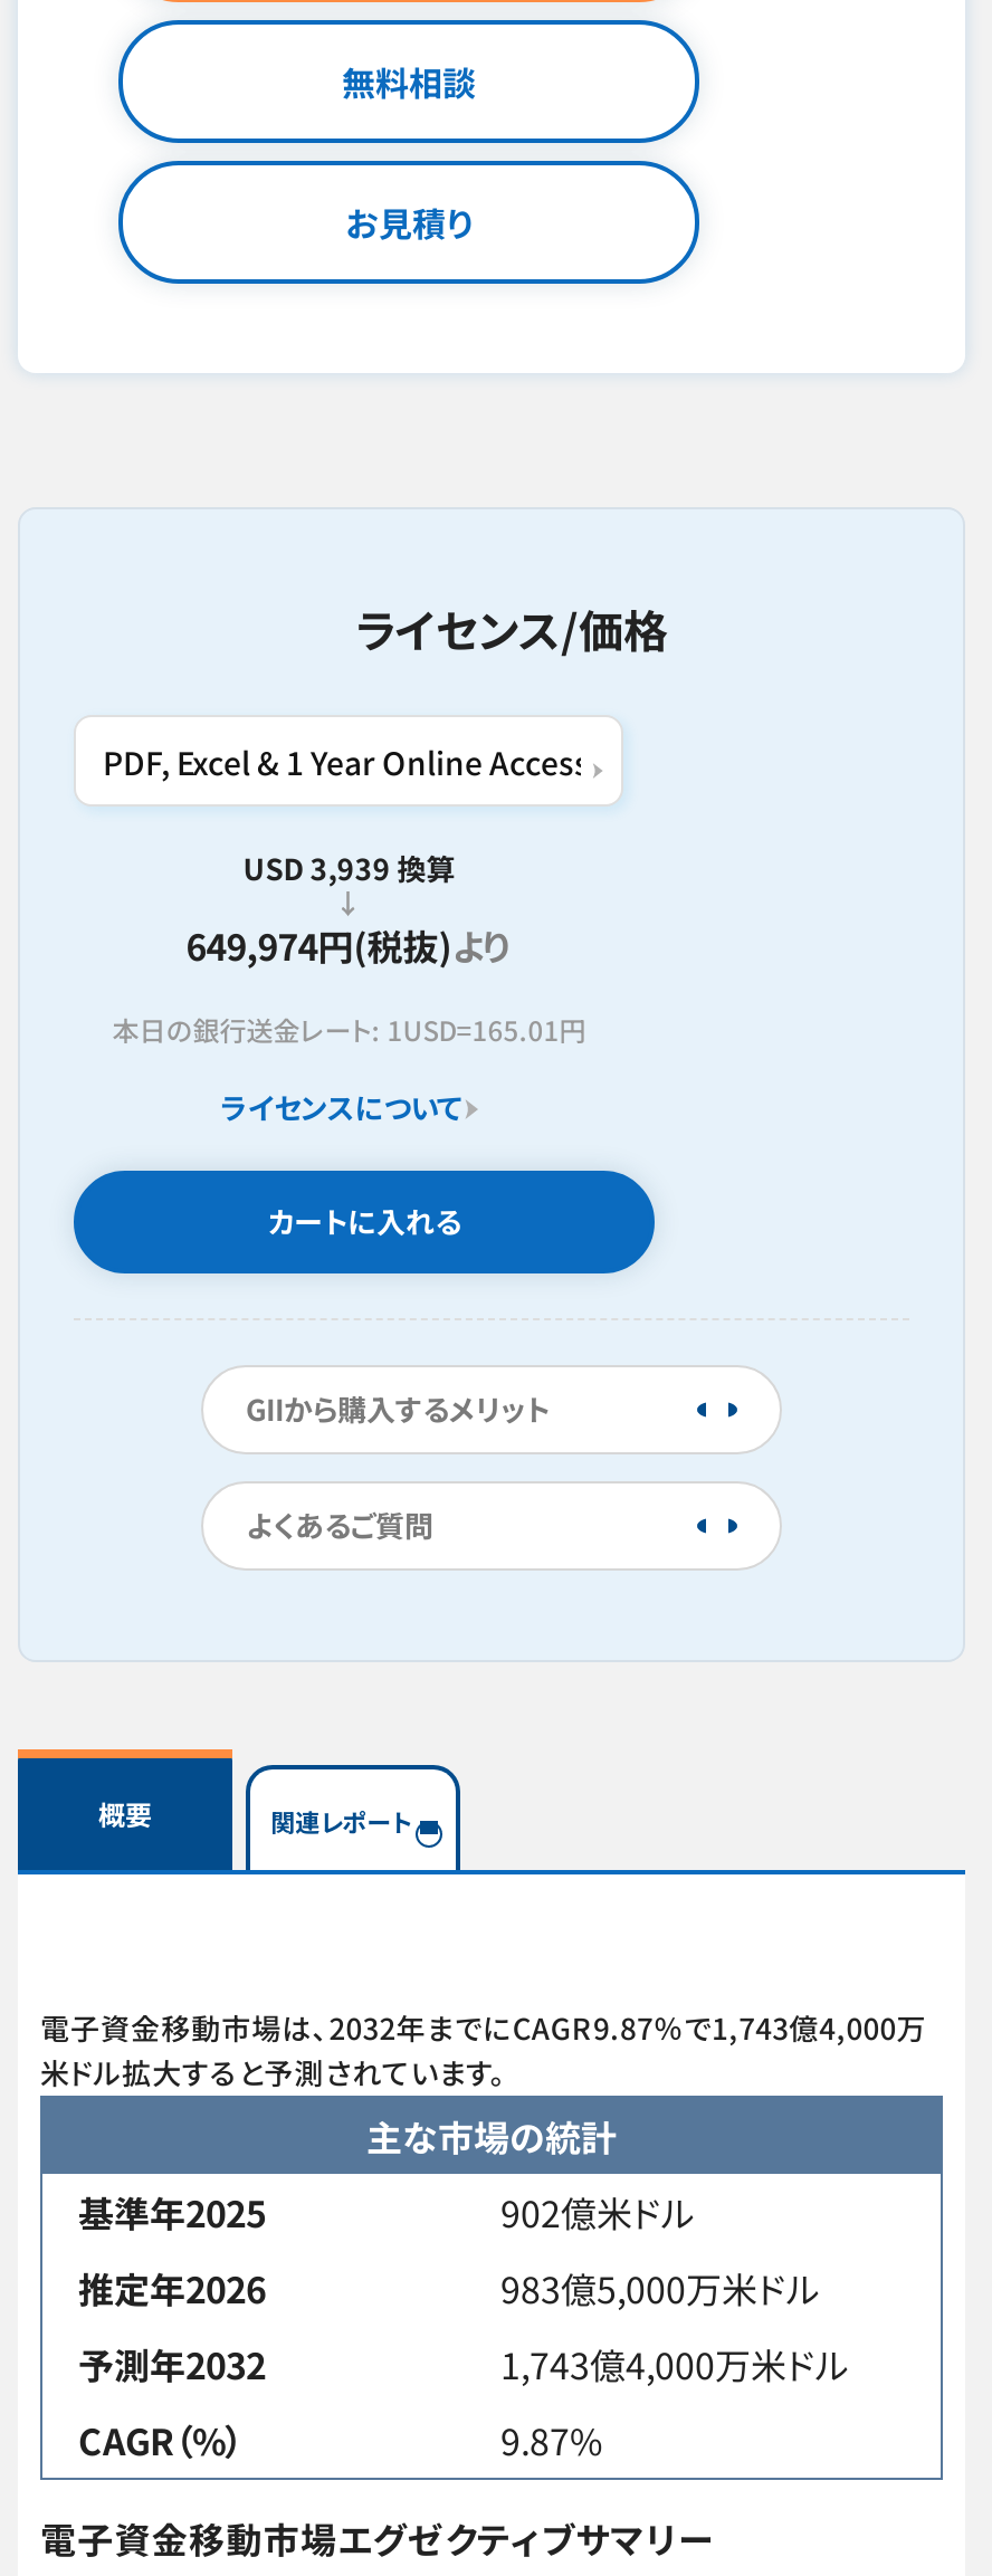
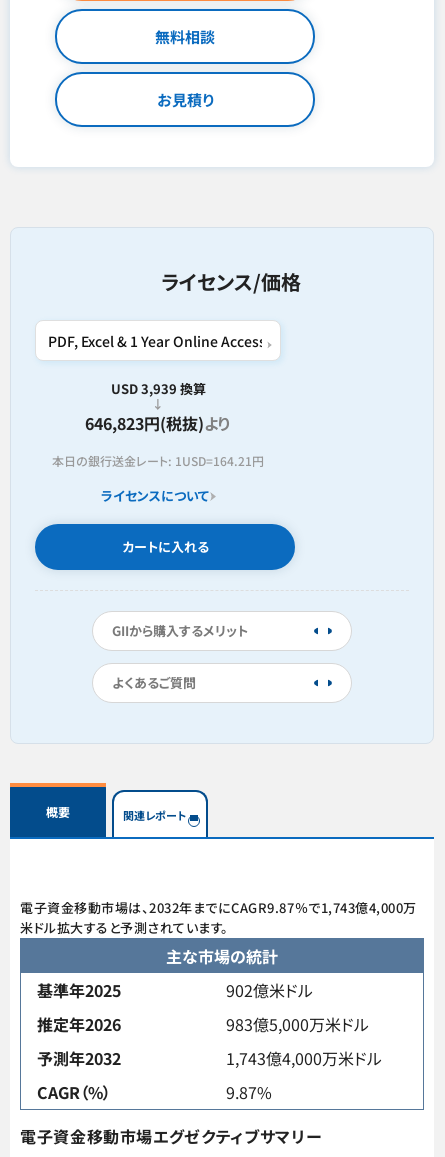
- 649,974円(税抜)より
+ 646,823円(税抜)より

- 本日の銀行送金レート: 1USD=165.01円
+ 本日の銀行送金レート: 1USD=164.21円
